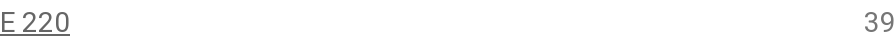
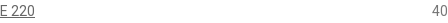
- 39
+ 40
